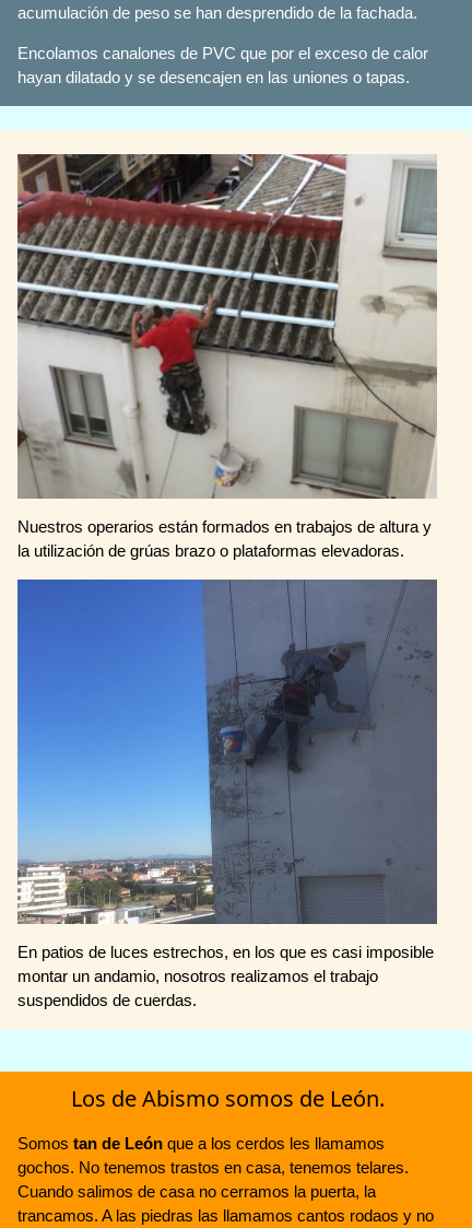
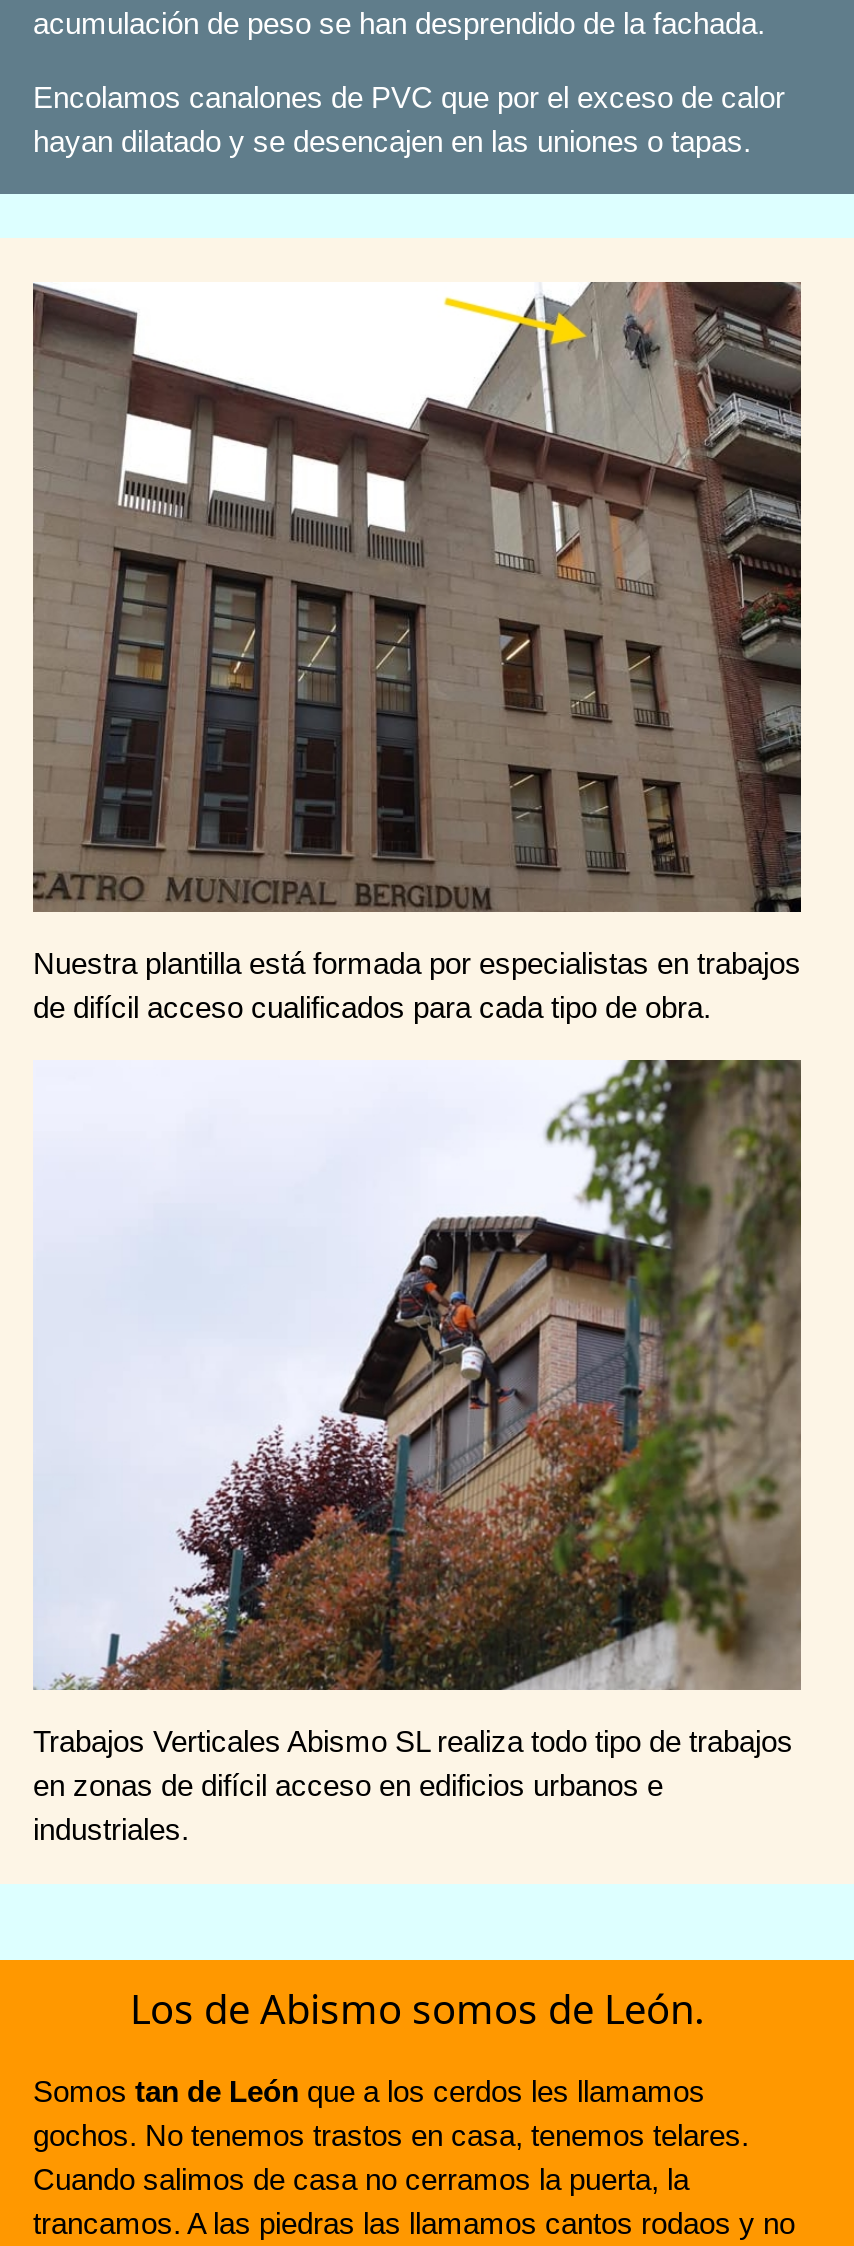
- [image]
- Nuestros operarios están formados en trabajos de altura y
- la utilización de grúas brazo o plataformas elevadoras.
+ [image]
+ Nuestra plantilla está formada por especialistas en trabajos
+ de difícil acceso cualificados para cada tipo de obra.

- [image]
- En patios de luces estrechos, en los que es casi imposible
- montar un andamio, nosotros realizamos el trabajo
- suspendidos de cuerdas.
+ [image]
+ Trabajos Verticales Abismo SL realiza todo tipo de trabajos
+ en zonas de difícil acceso en edificios urbanos e
+ industriales.
